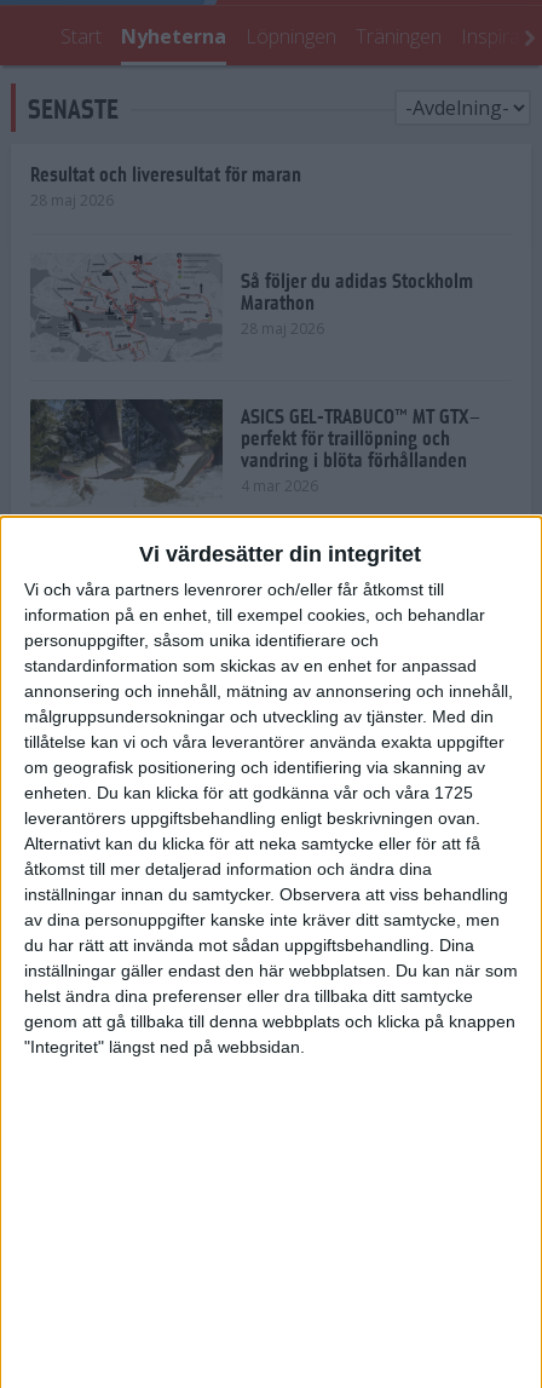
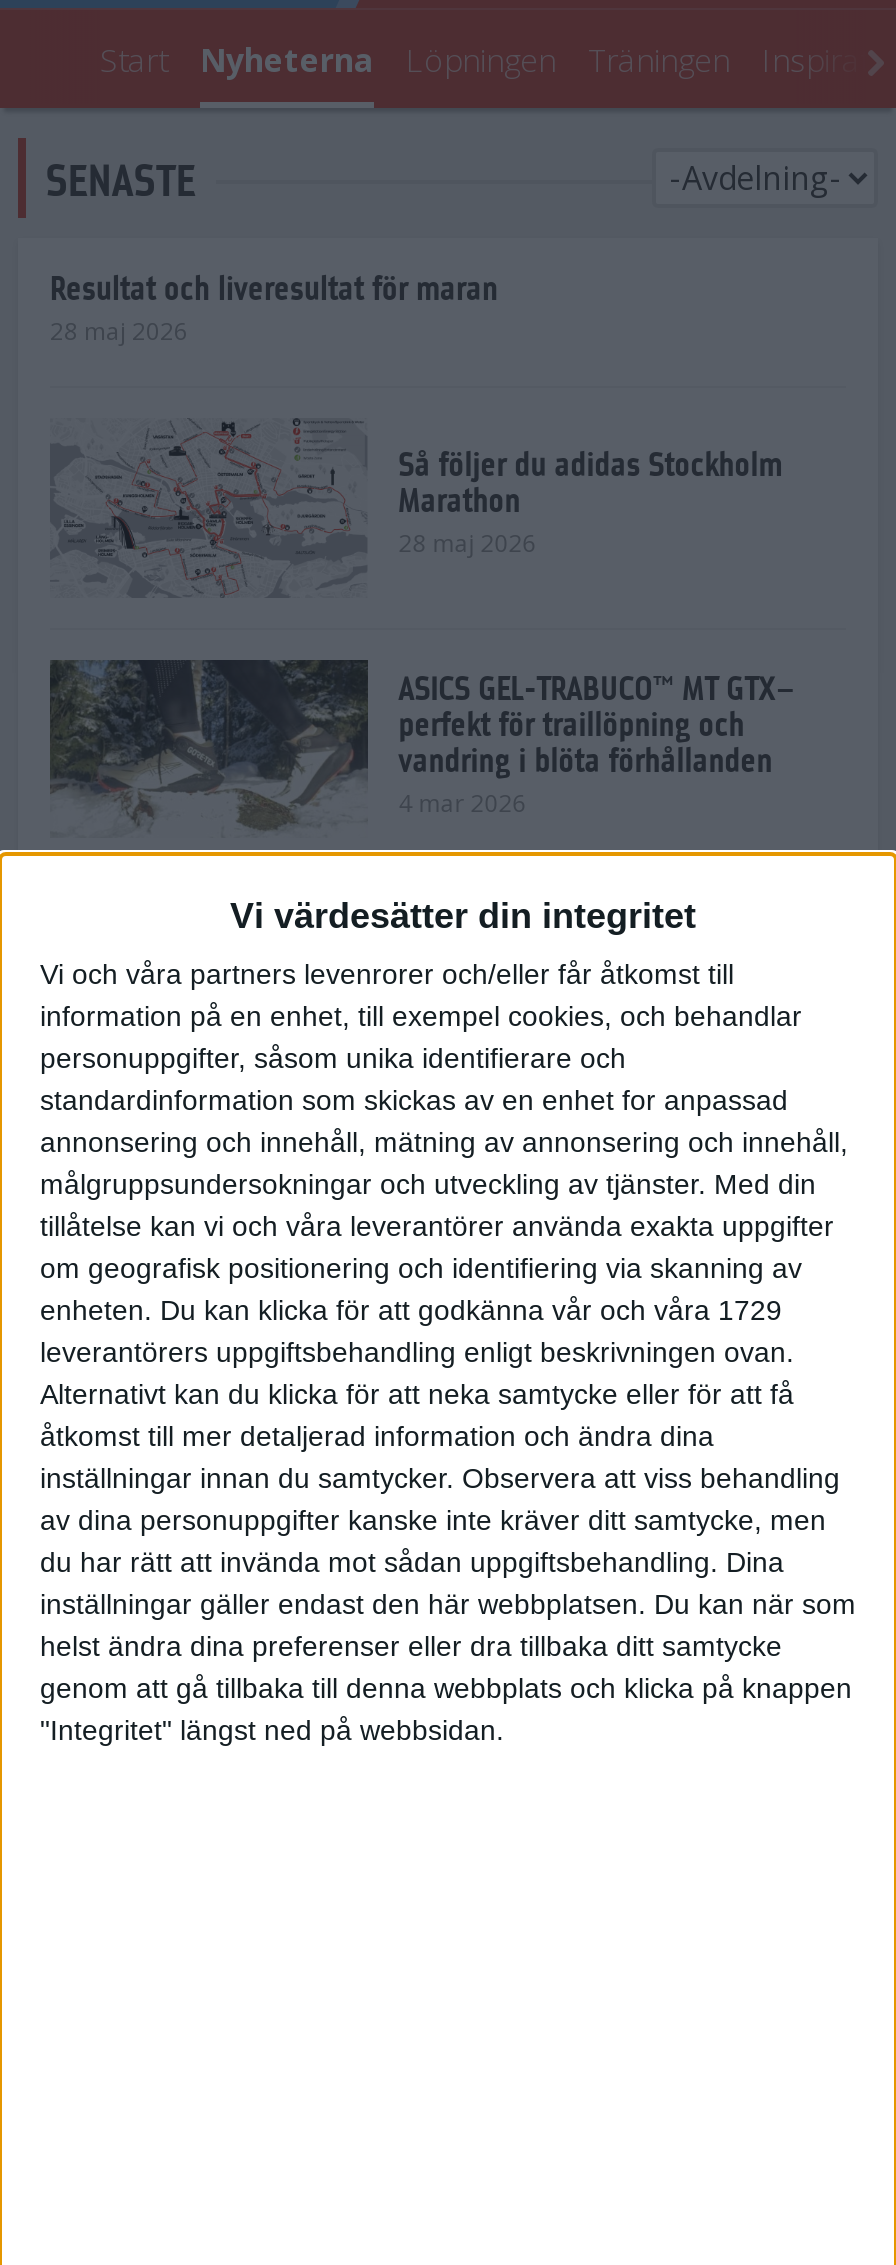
- enheten. Du kan klicka för att godkänna vår och våra 1725
+ enheten. Du kan klicka för att godkänna vår och våra 1729
